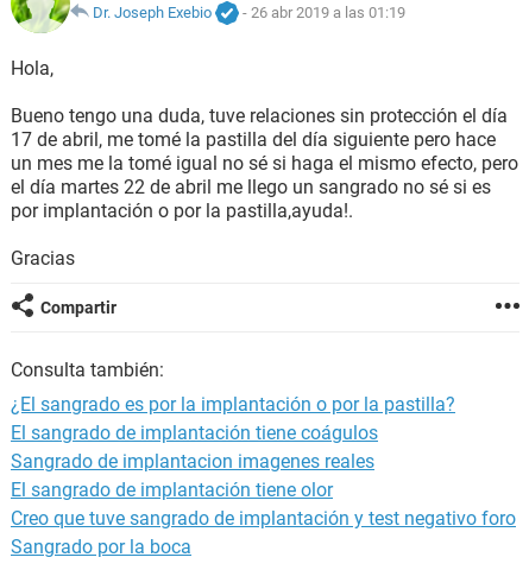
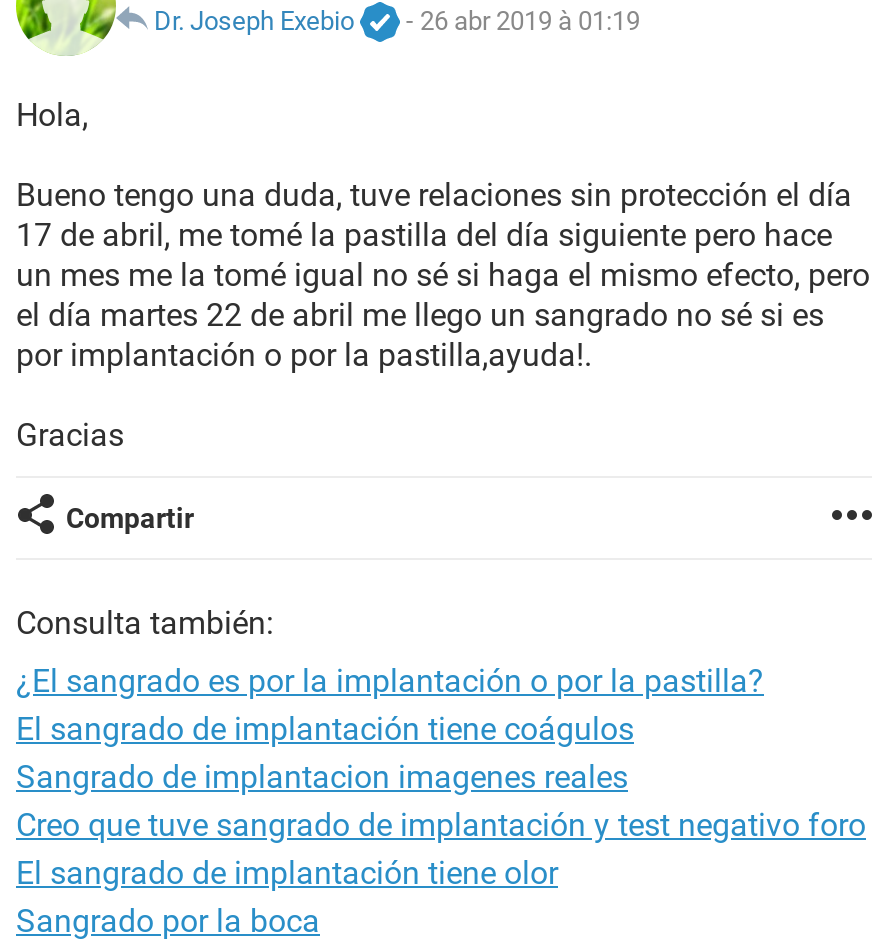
- Dr. Joseph Exebio - 26 abr 2019 a las 01:19
+ Dr. Joseph Exebio - 26 abr 2019 à 01:19

moved down: El sangrado de implantación tiene olor

moved up: Creo que tuve sangrado de implantación y test negativo foro
